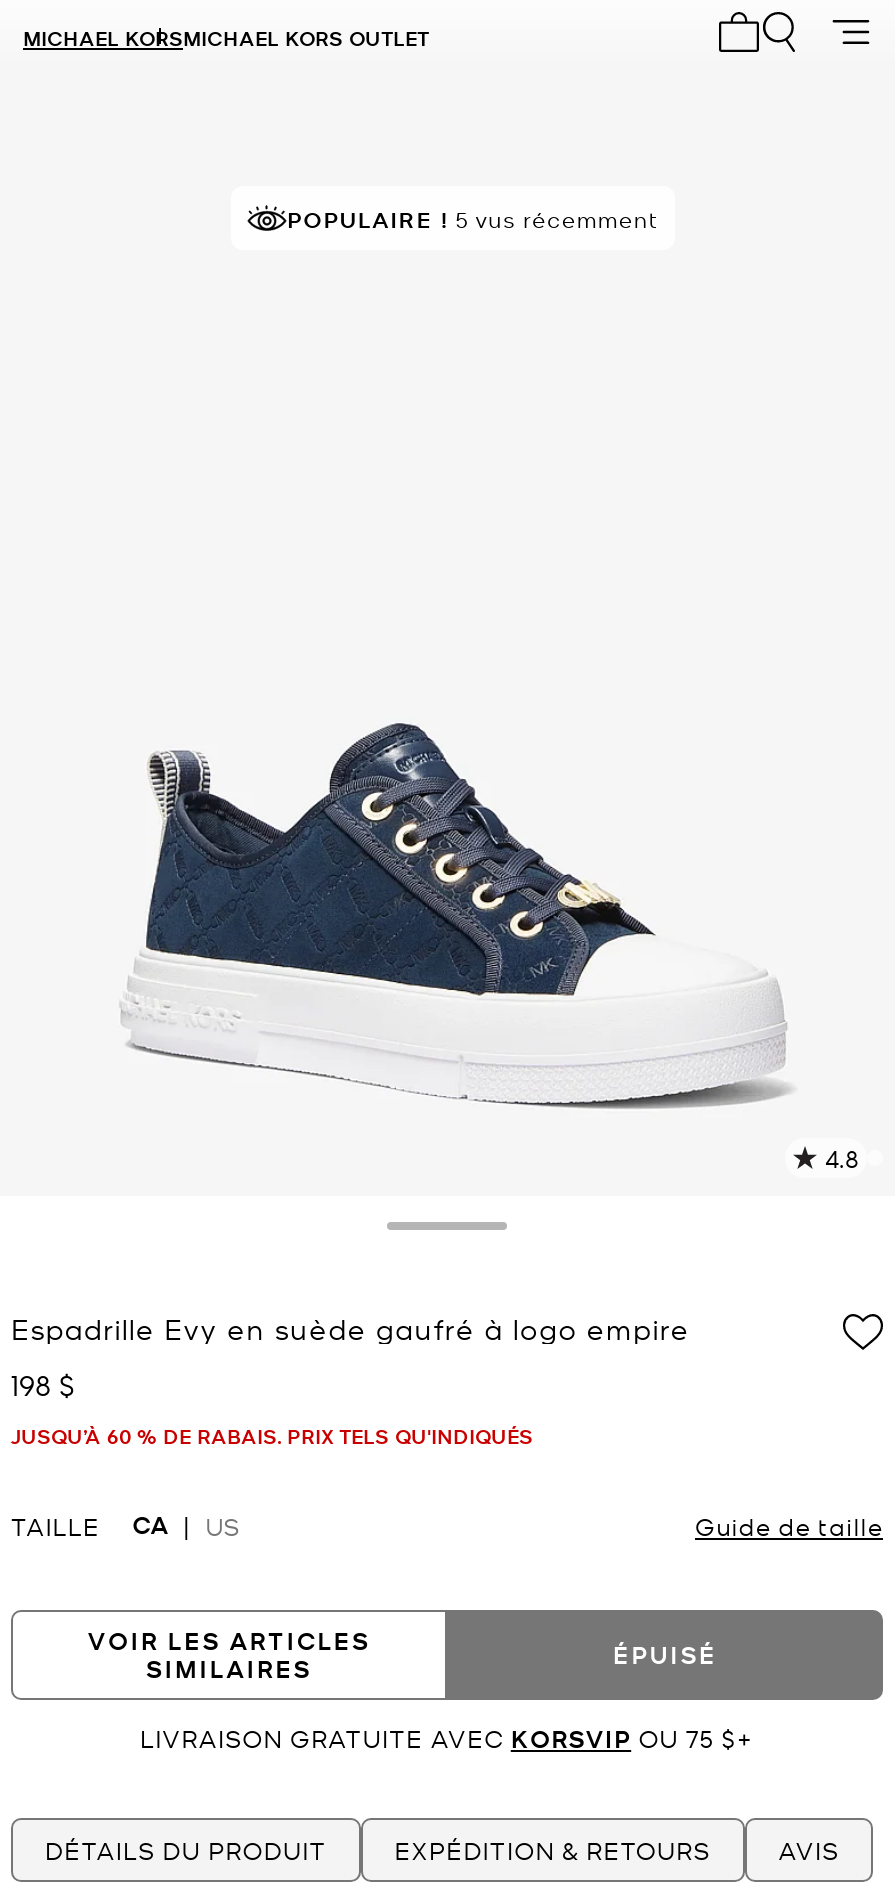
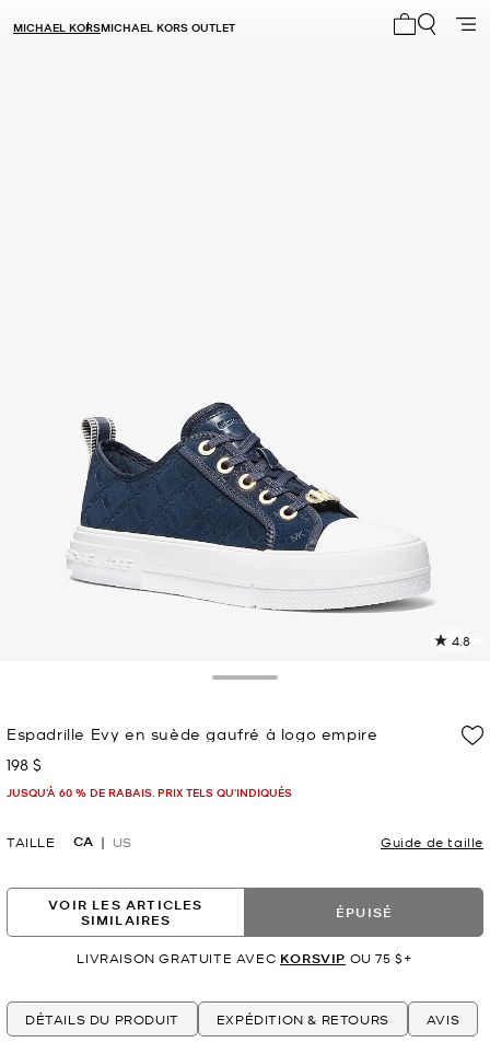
- POPULAIRE ! 5 vus récemment
